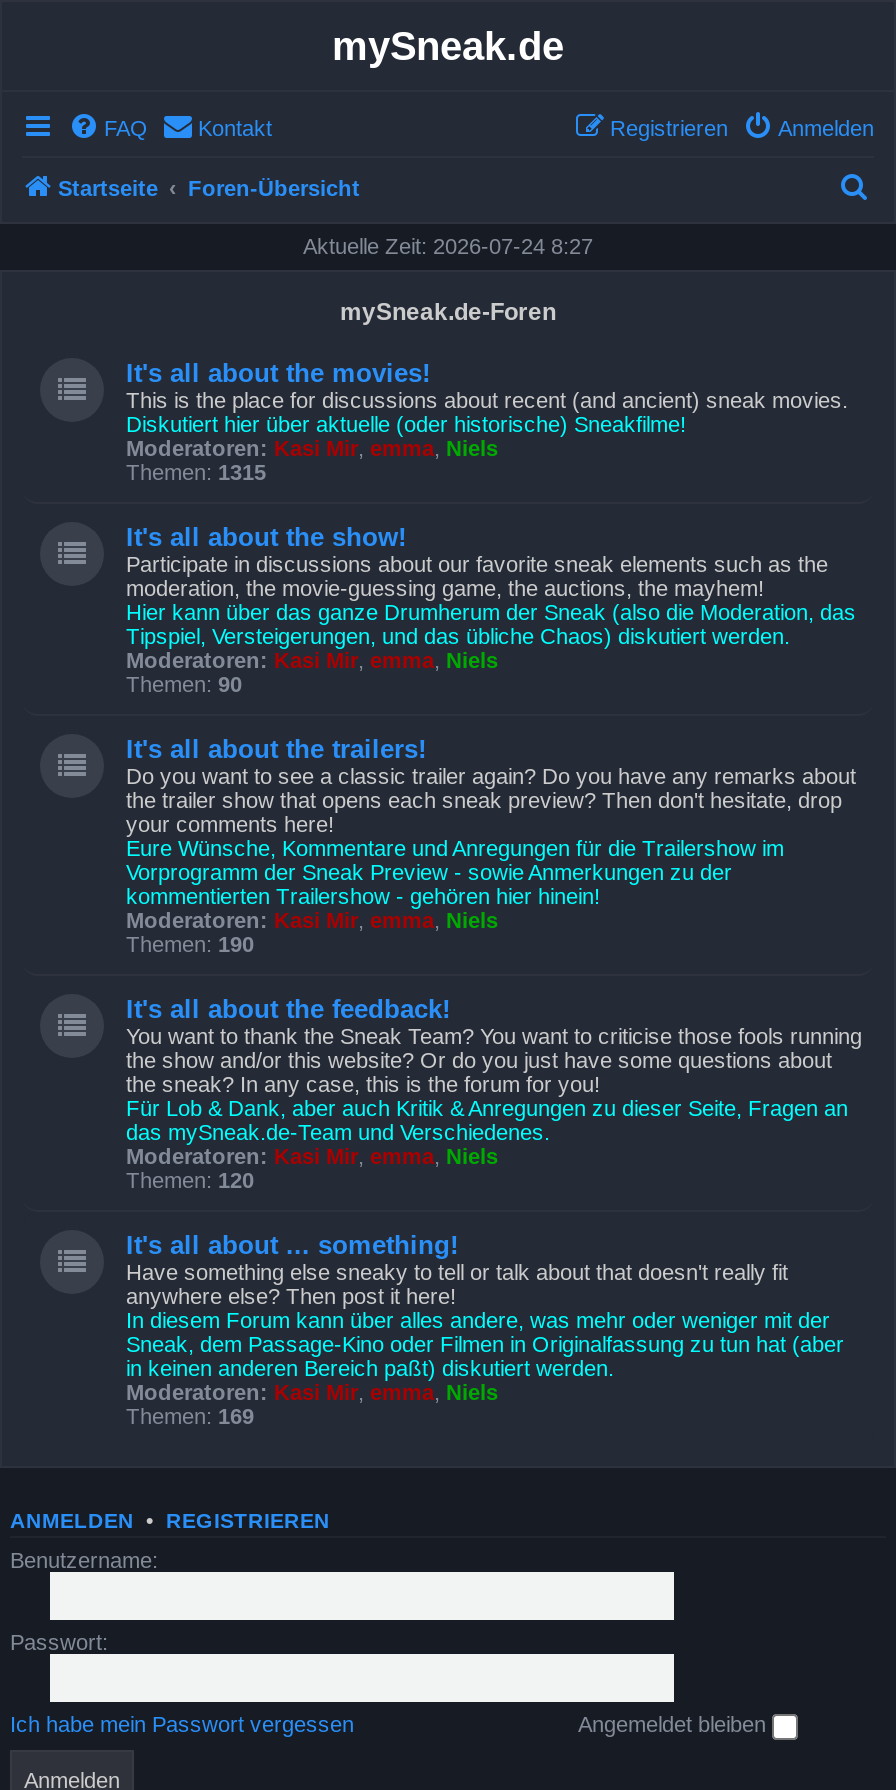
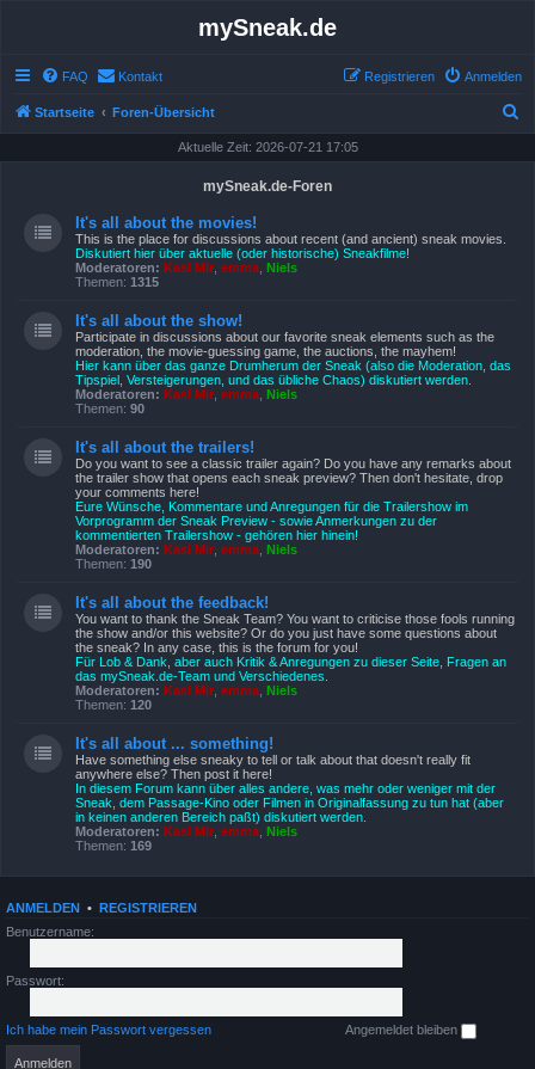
- Aktuelle Zeit: 2026-07-24 8:27
+ Aktuelle Zeit: 2026-07-21 17:05
